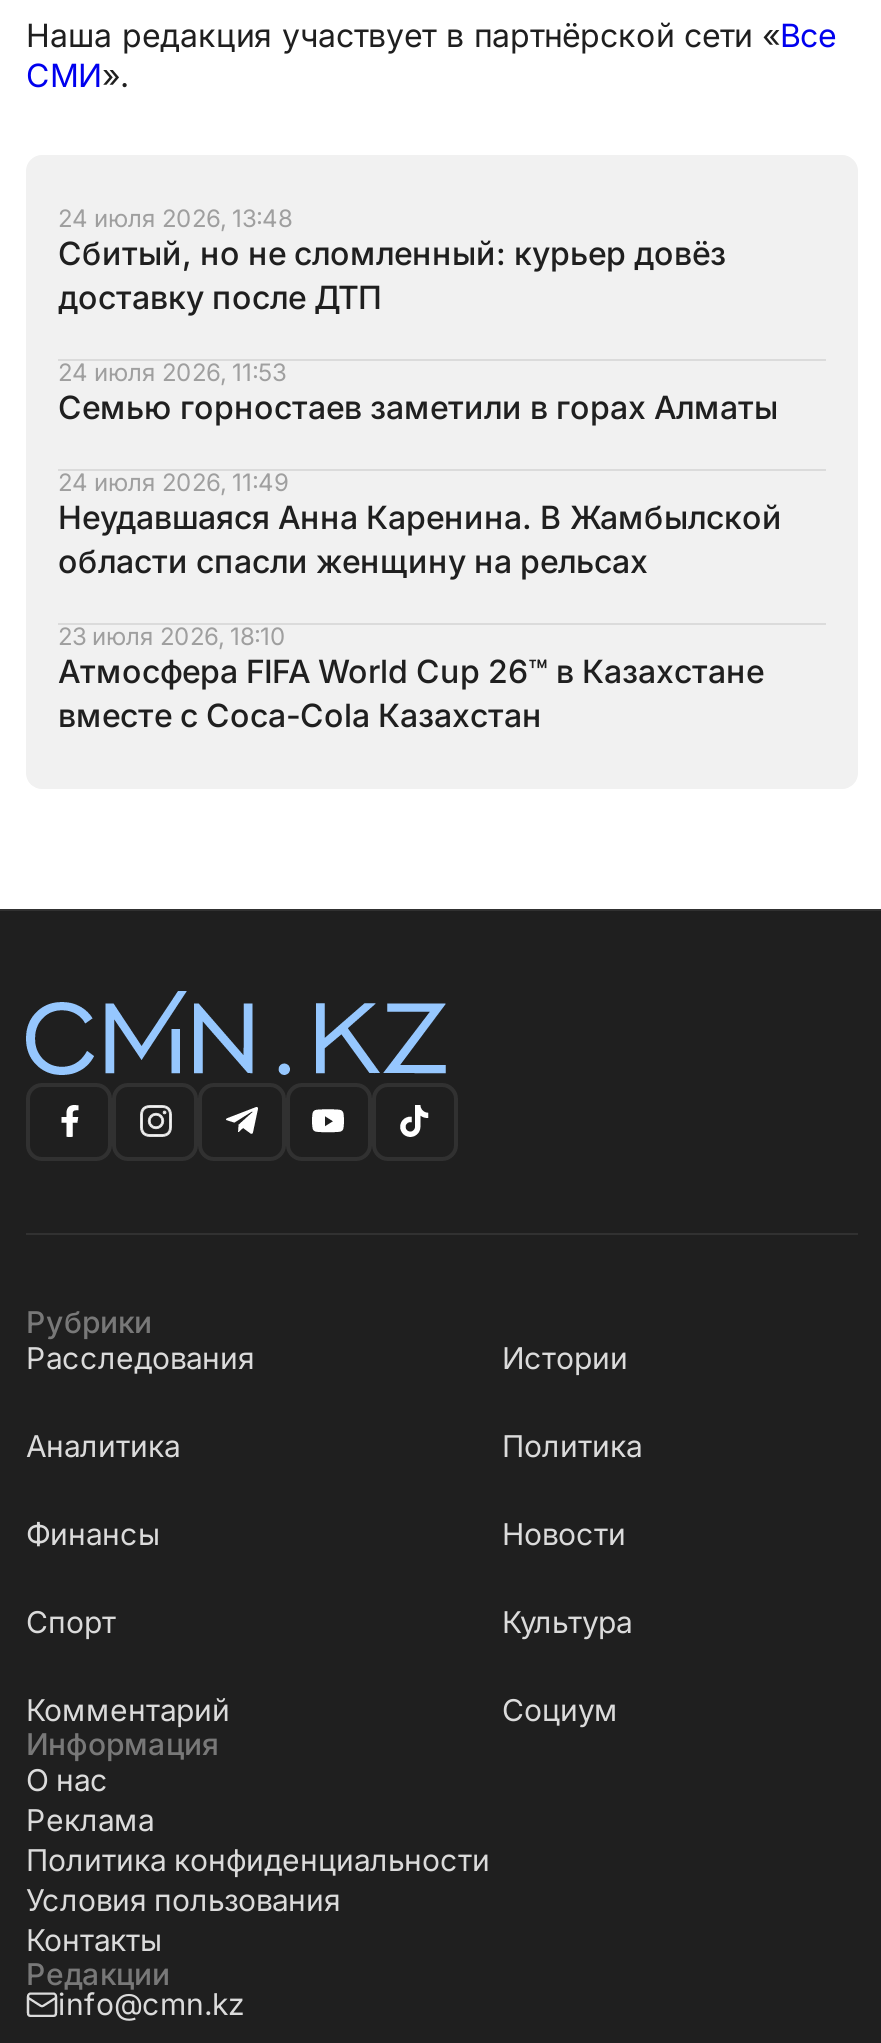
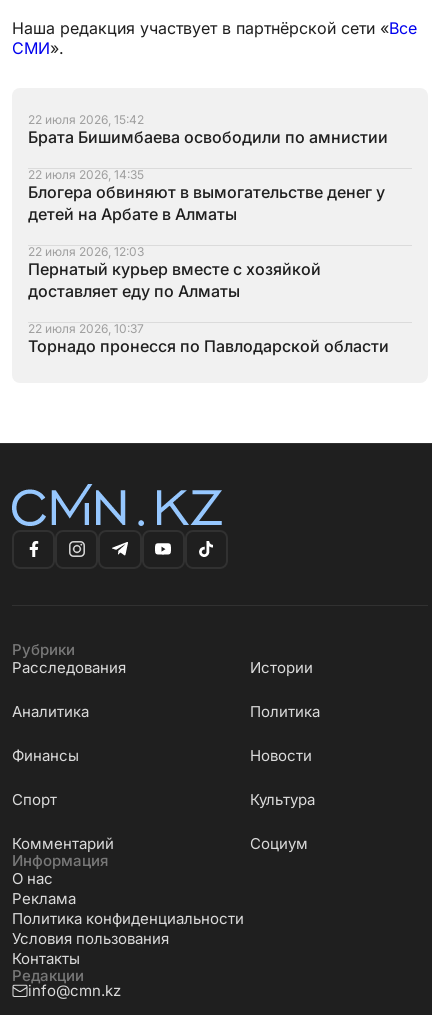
- 24 июля 2026, 13:48
- Сбитый, но не сломленный: курьер довёз
- доставку после ДТП
+ 22 июля 2026, 15:42
+ Брата Бишимбаева освободили по амнистии

- 24 июля 2026, 11:53
- Семью горностаев заметили в горах Алматы
+ 22 июля 2026, 14:35
+ Блогера обвиняют в вымогательстве денег у
+ детей на Арбате в Алматы

- 24 июля 2026, 11:49
- Неудавшаяся Анна Каренина. В Жамбылской
- области спасли женщину на рельсах
+ 22 июля 2026, 12:03
+ Пернатый курьер вместе с хозяйкой
+ доставляет еду по Алматы

- 23 июля 2026, 18:10
- Атмосфера FIFA World Cup 26™ в Казахстане
- вместе с Coca-Cola Казахстан
+ 22 июля 2026, 10:37
+ Торнадо пронесся по Павлодарской области
